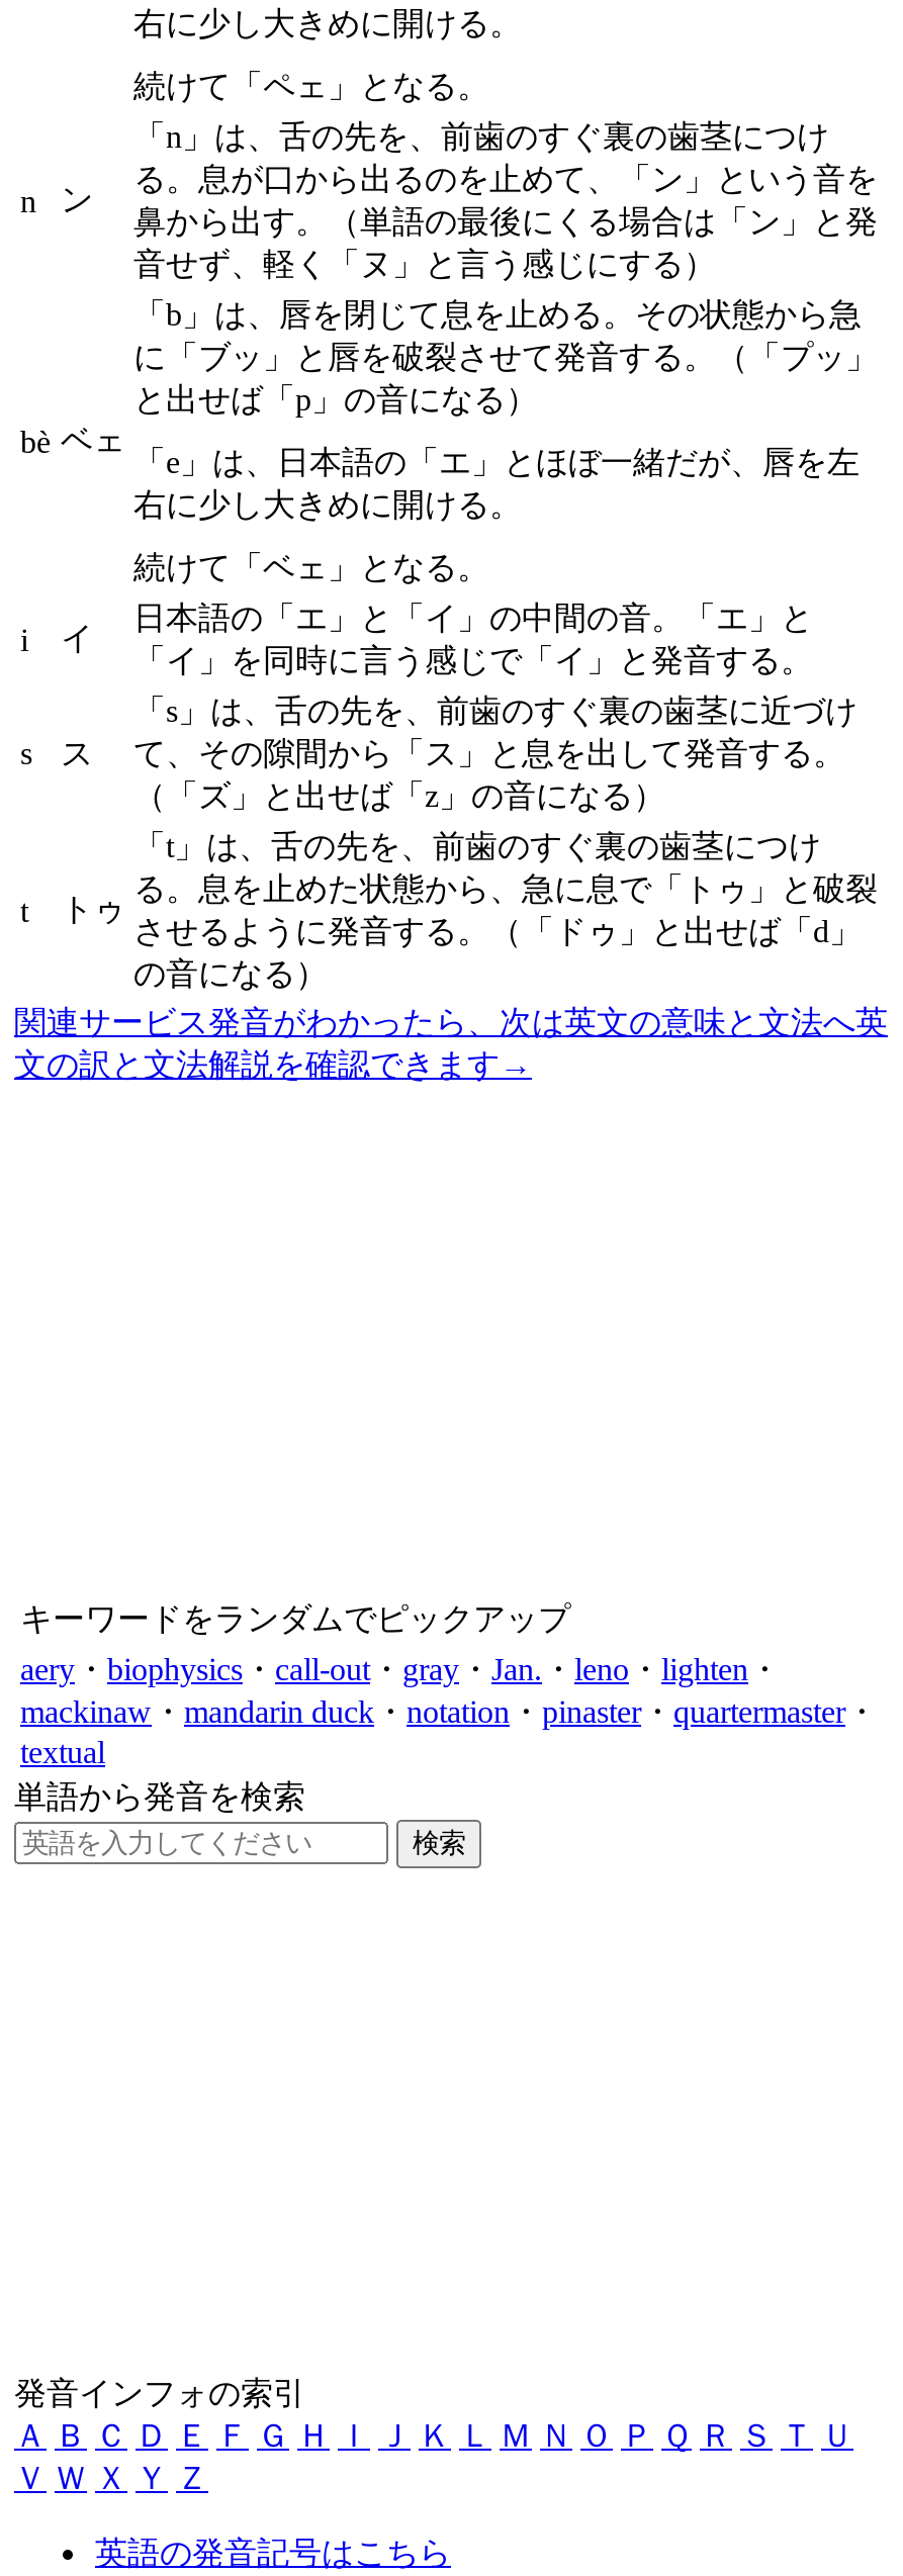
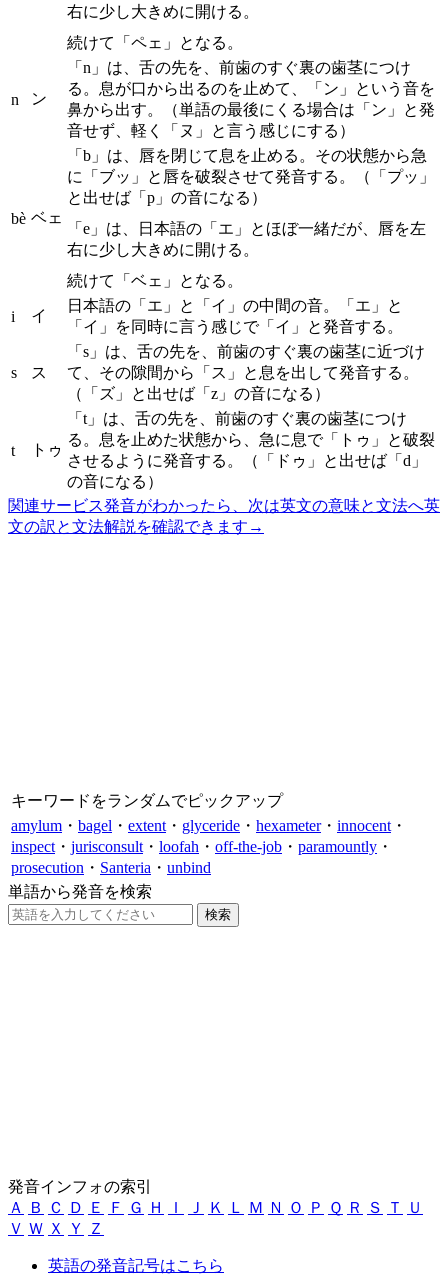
- aery・biophysics・call-out・gray・Jan.・leno・lighten・
- mackinaw・mandarin duck・notation・pinaster・quartermaster・
- textual
+ amylum・bagel・extent・glyceride・hexameter・innocent・
+ inspect・jurisconsult・loofah・off-the-job・paramountly・
+ prosecution・Santeria・unbind
